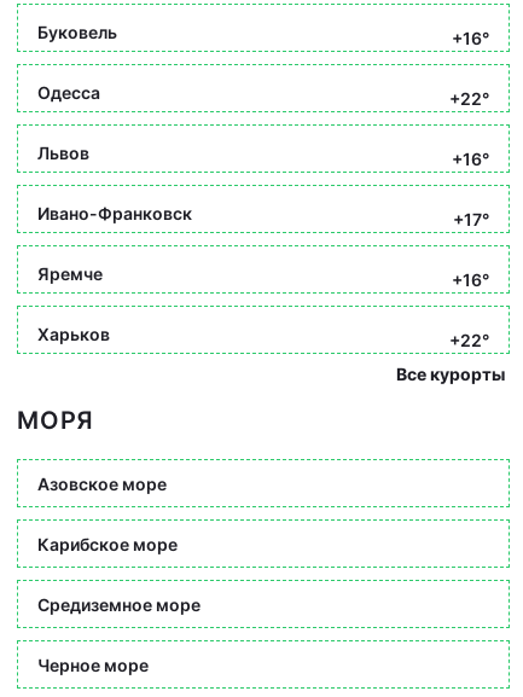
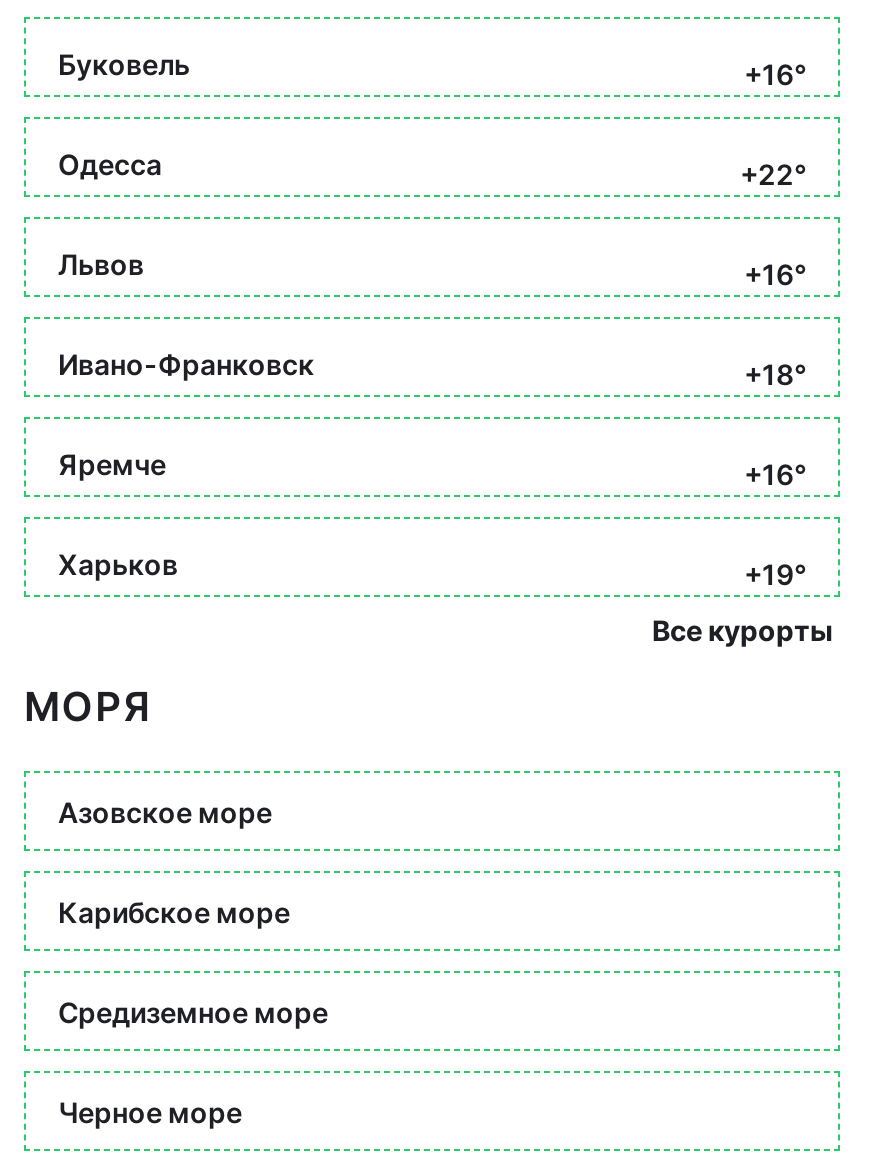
- +17°
+ +18°

- +22°
+ +19°
